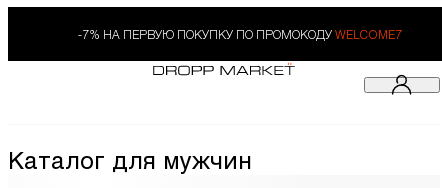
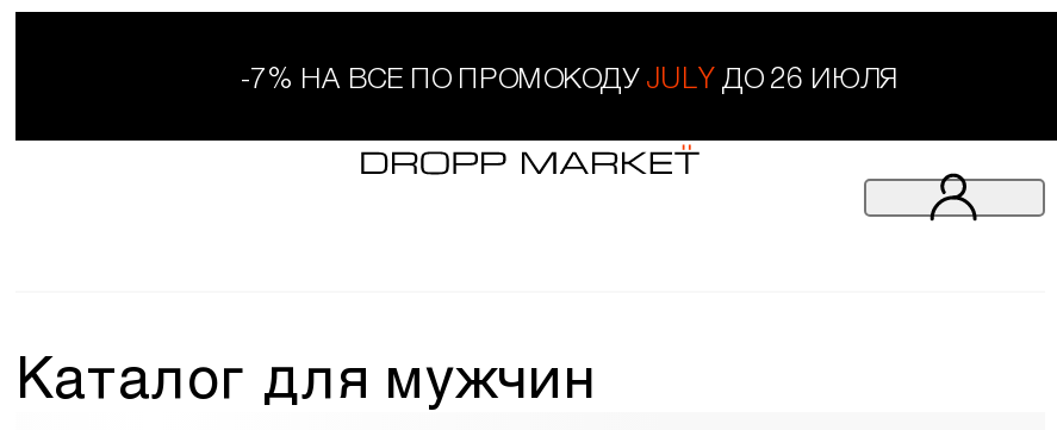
- -7% НА ПЕРВУЮ ПОКУПКУ ПО ПРОМОКОДУ WELCOME7
+ -7% НА ВСЕ ПО ПРОМОКОДУ JULY ДО 26 ИЮЛЯ
